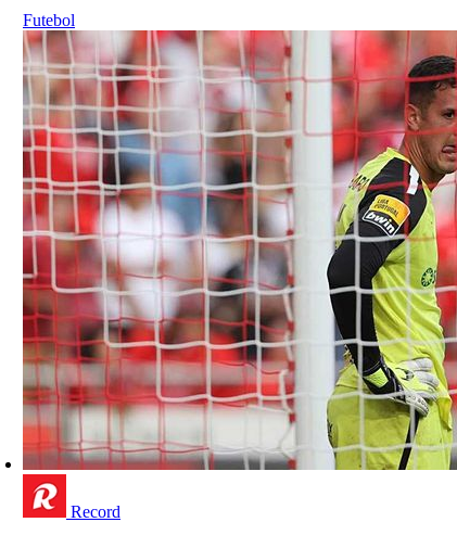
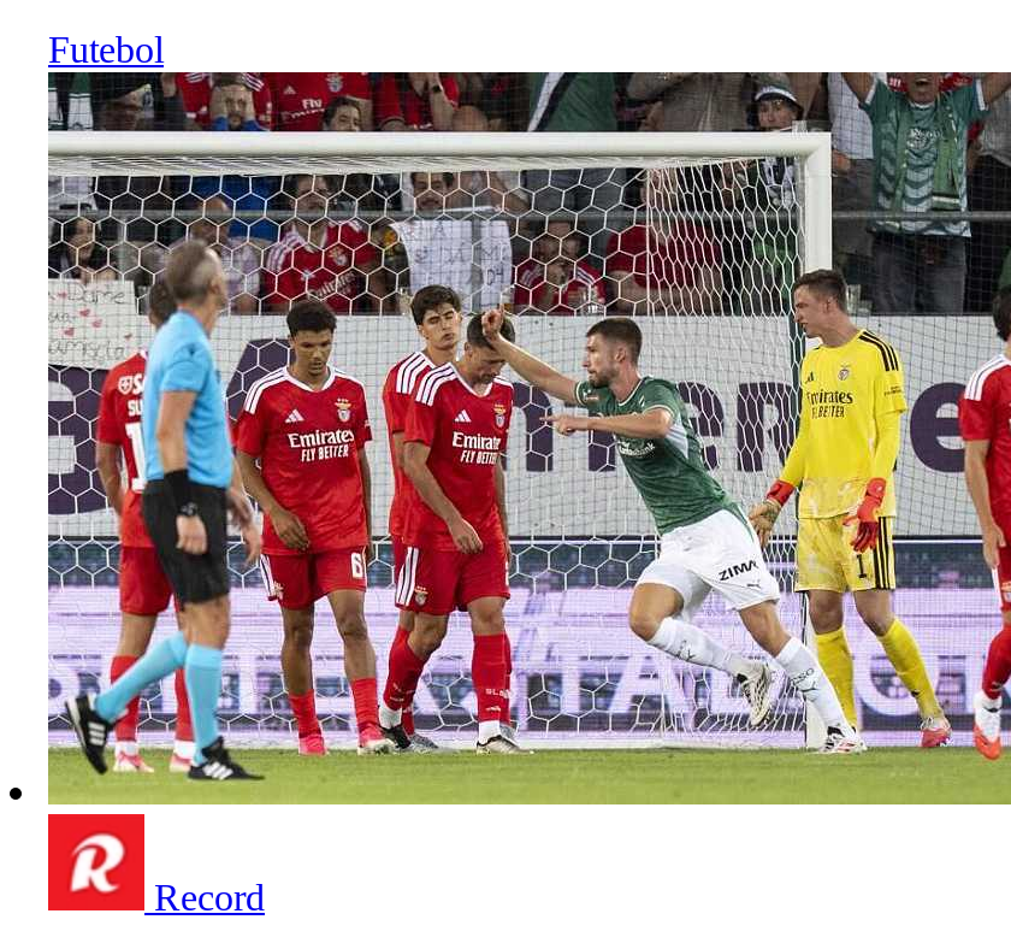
- [image]
+ [image]
